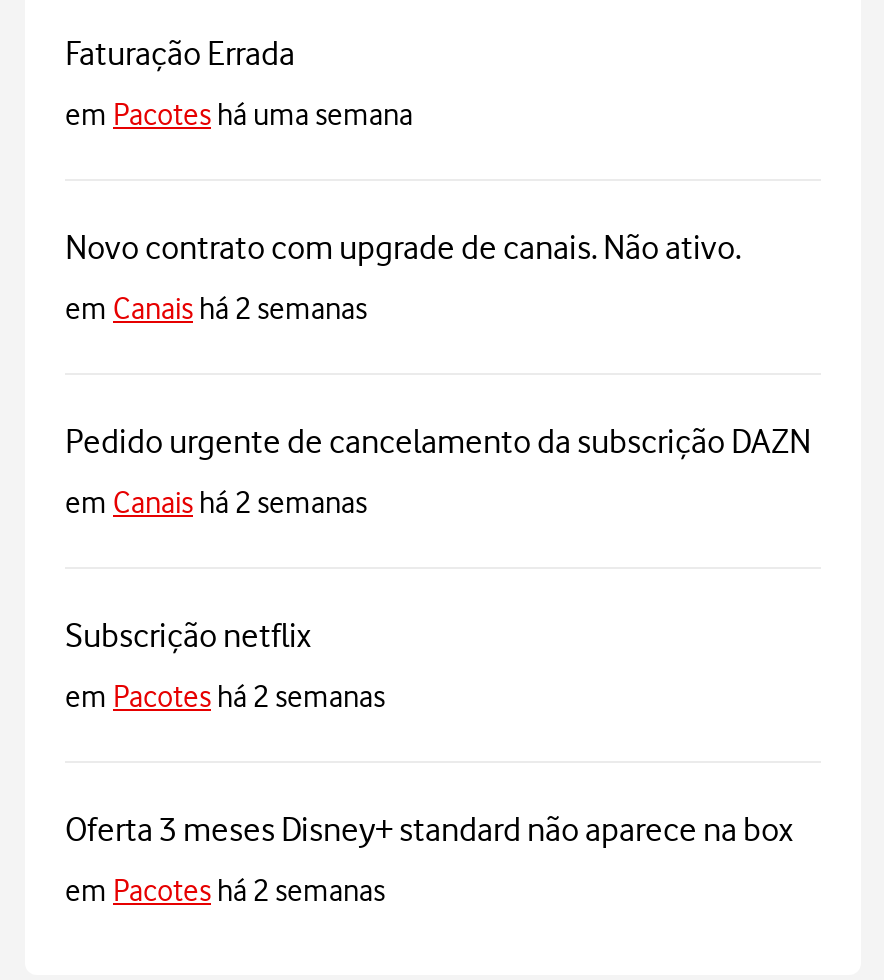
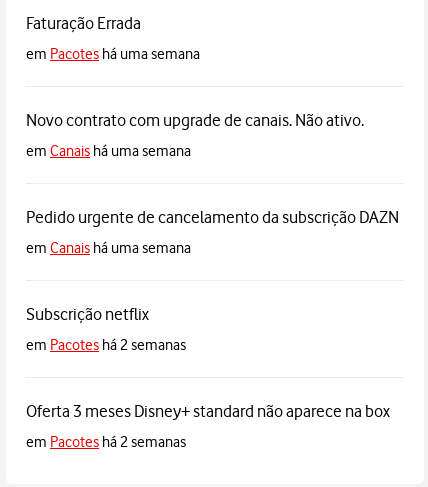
- em Canais há 2 semanas
+ em Canais há uma semana

- em Canais há 2 semanas
+ em Canais há uma semana
